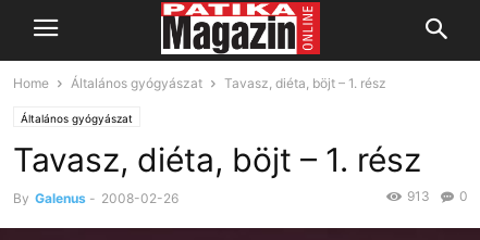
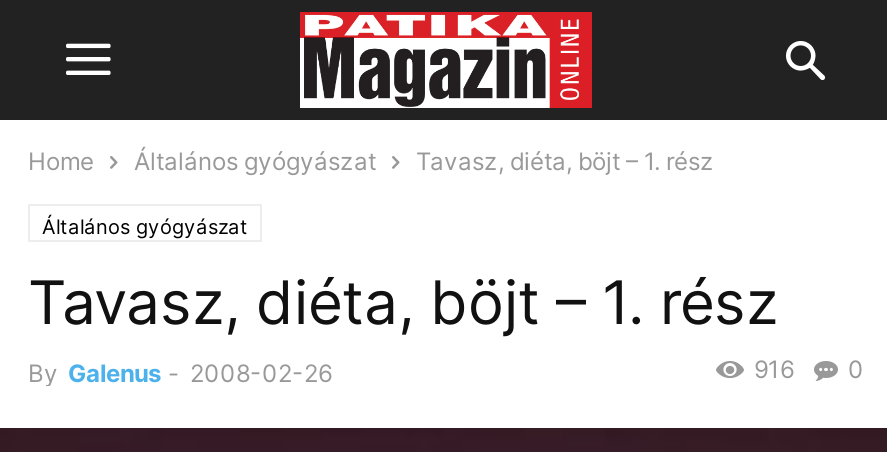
- 913 0
+ 916 0
